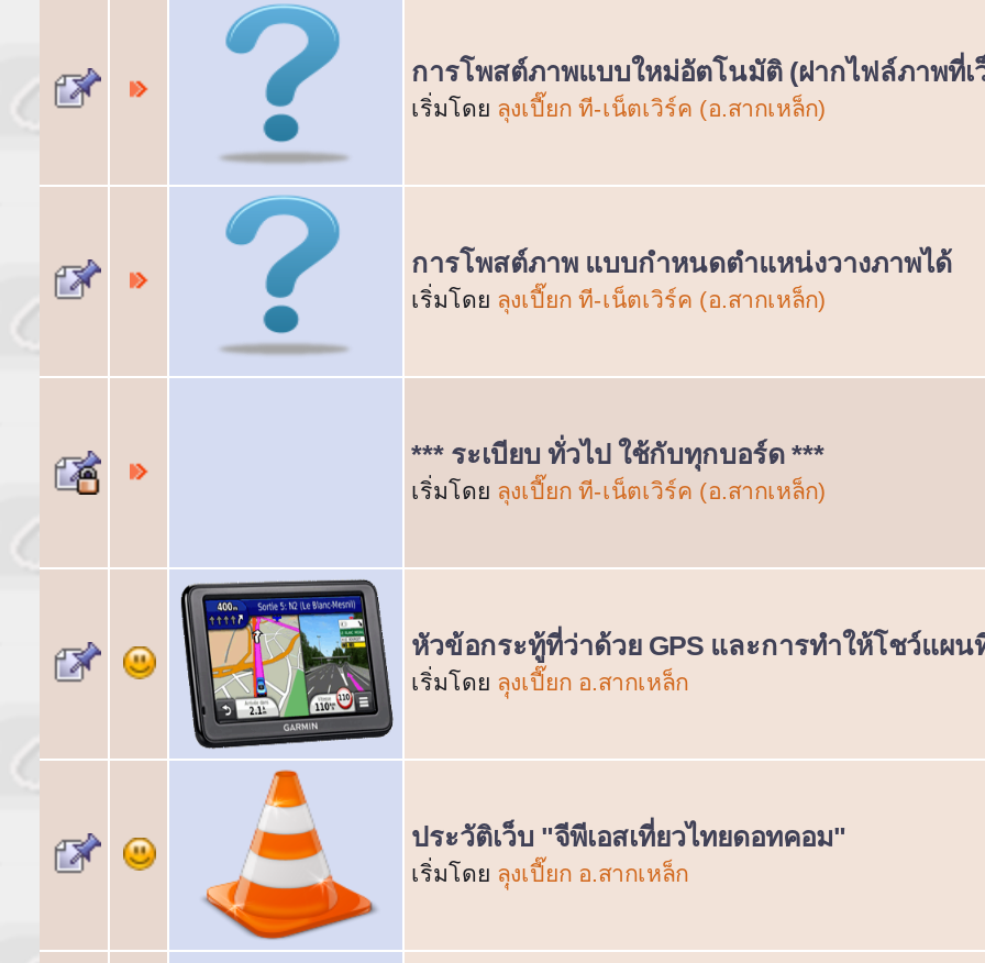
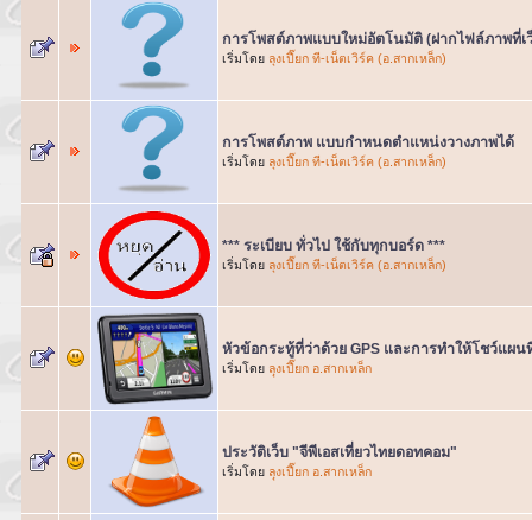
+ [image]
